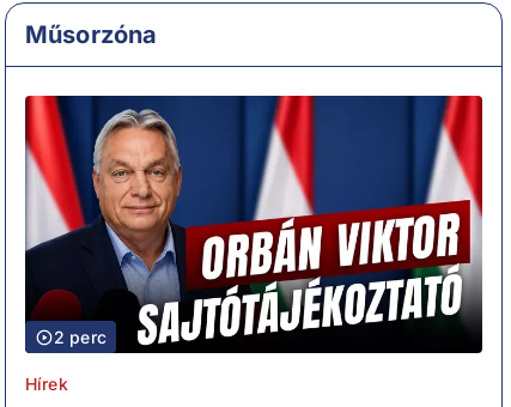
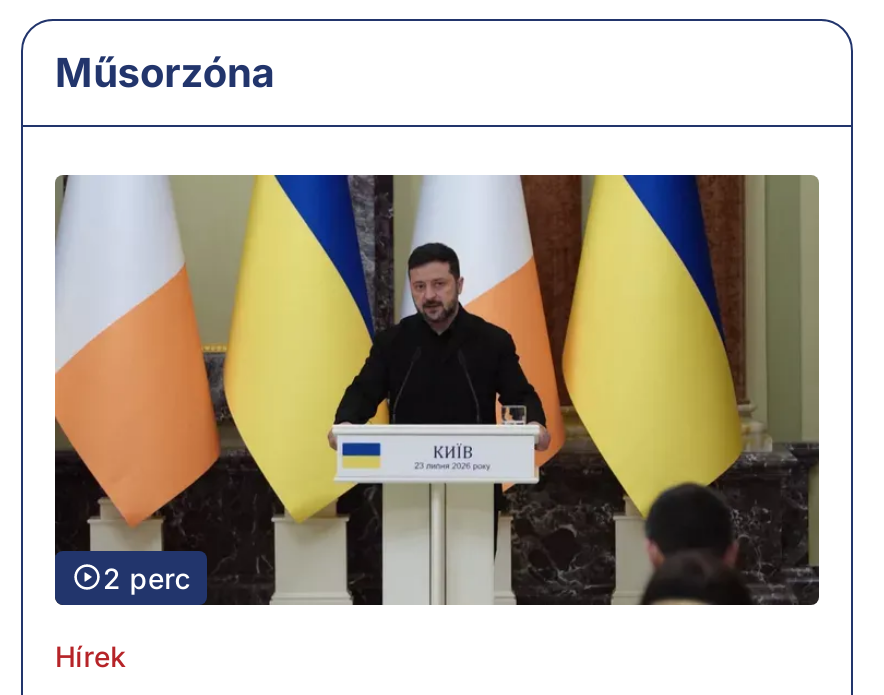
- [image]
+ [image]
